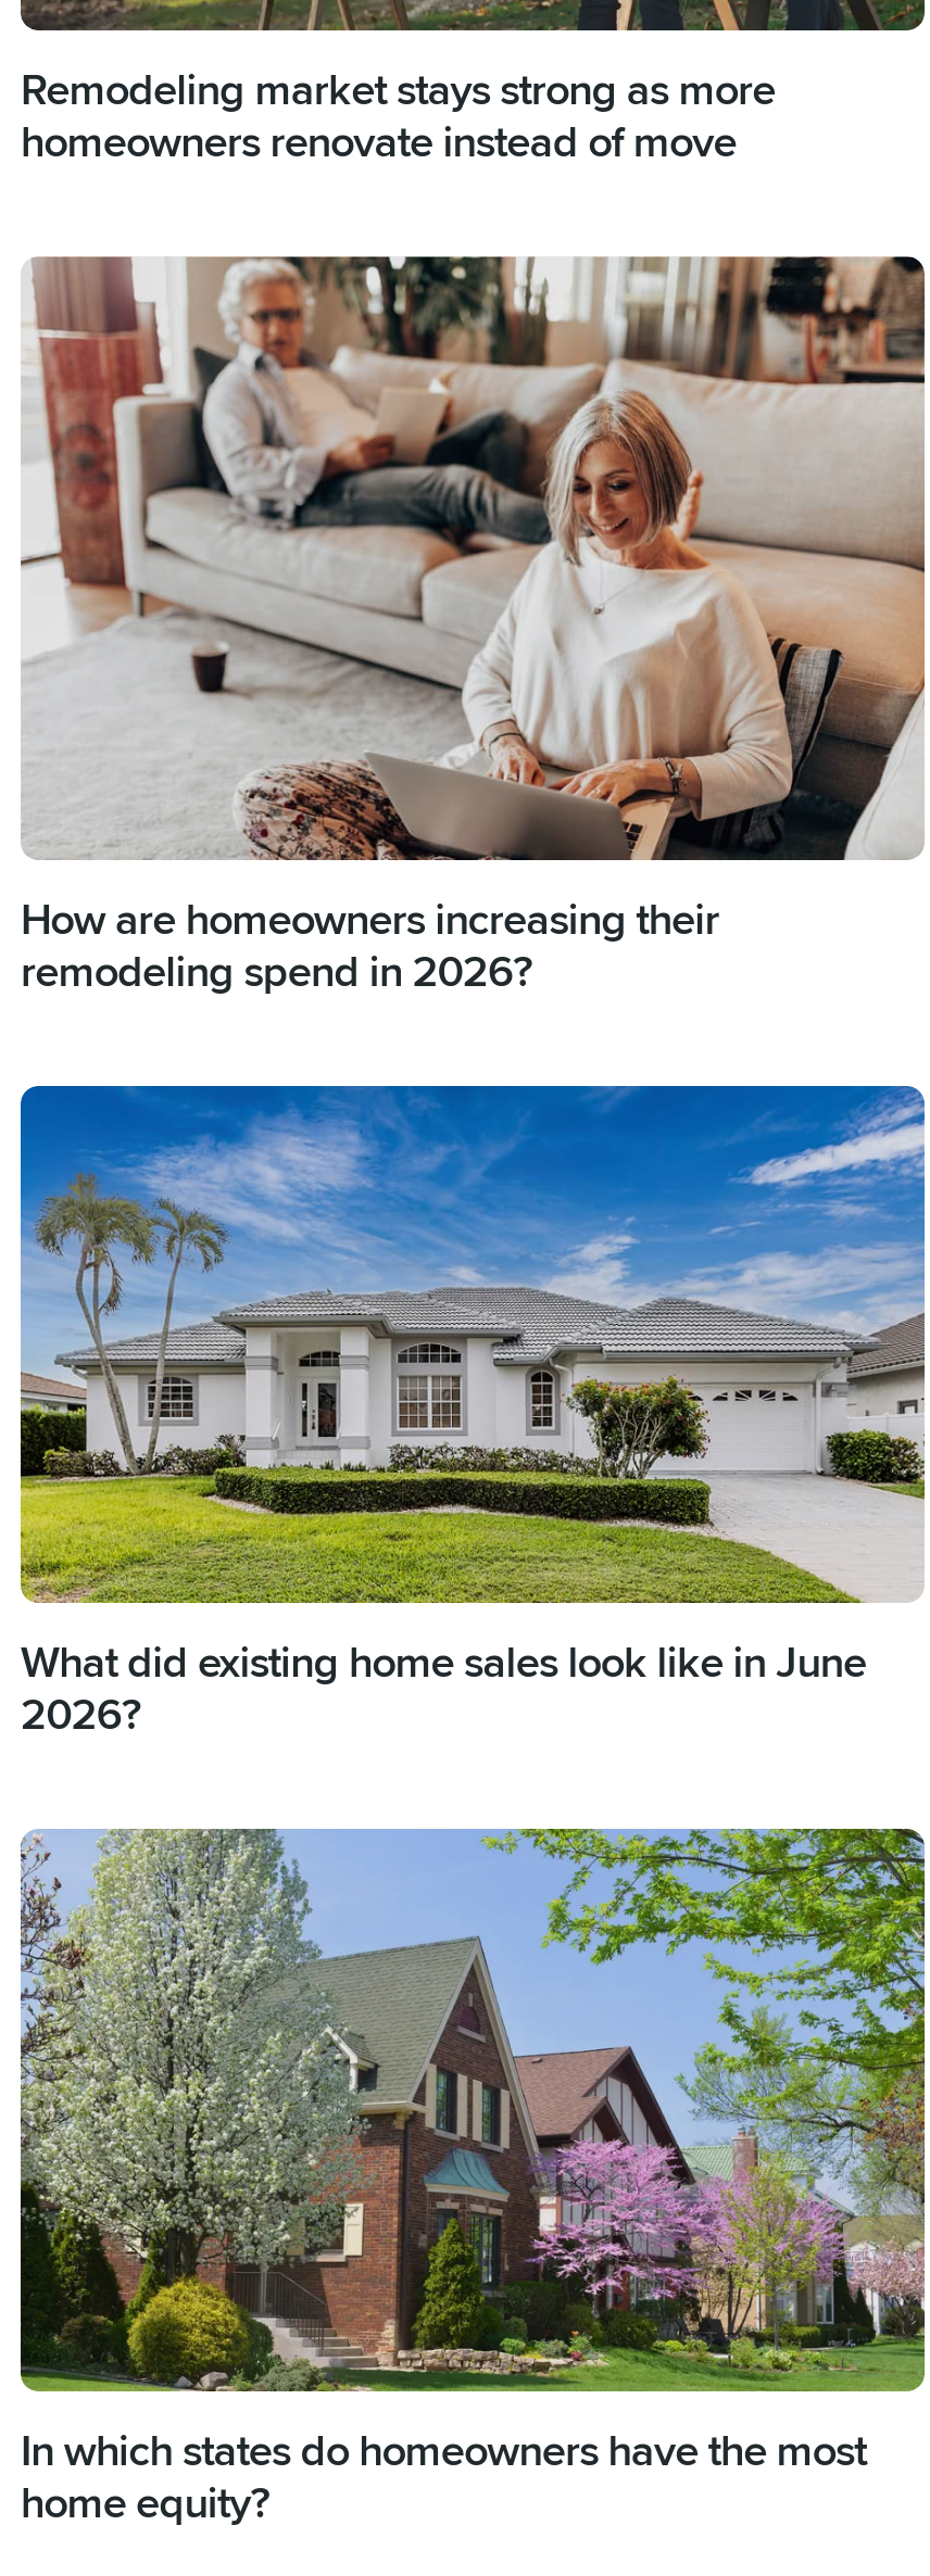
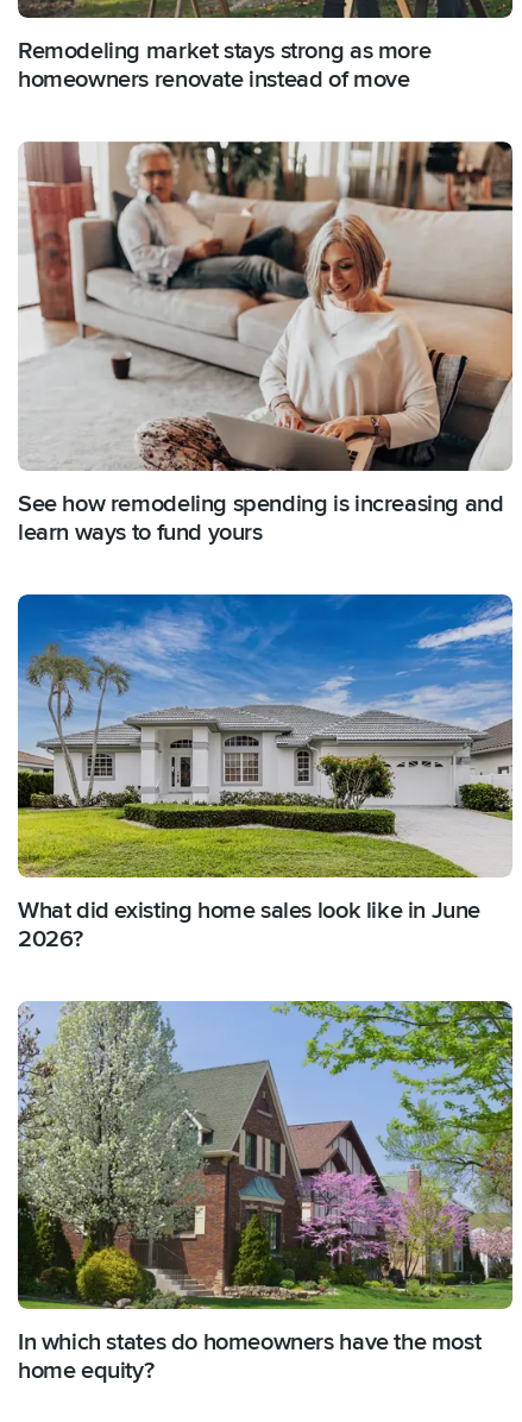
- How are homeowners increasing their
- remodeling spend in 2026?
+ See how remodeling spending is increasing and
+ learn ways to fund yours
